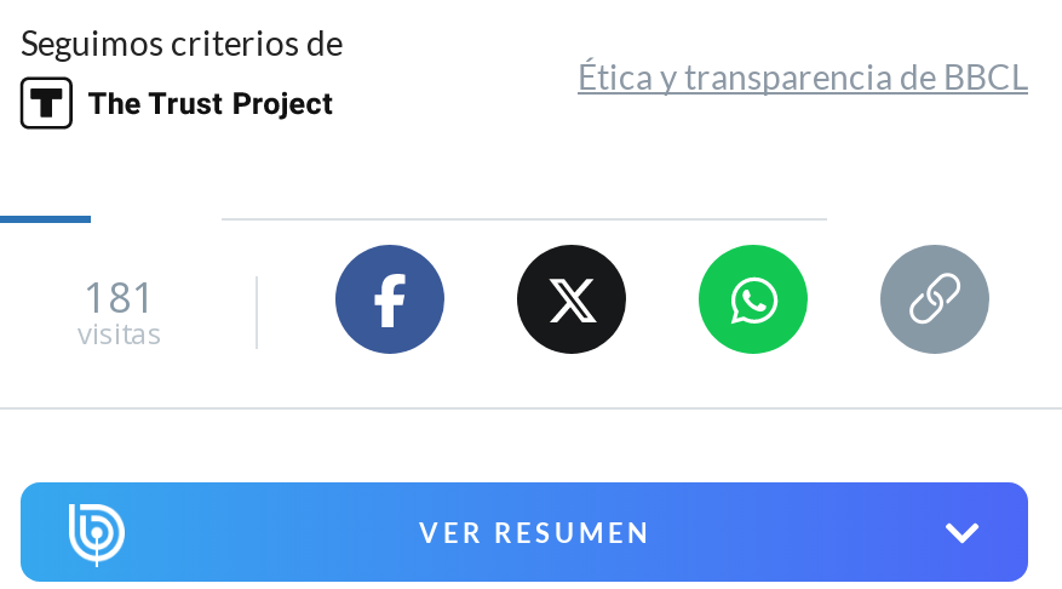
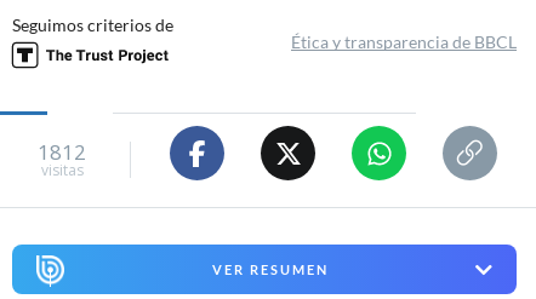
- 181
+ 1812
